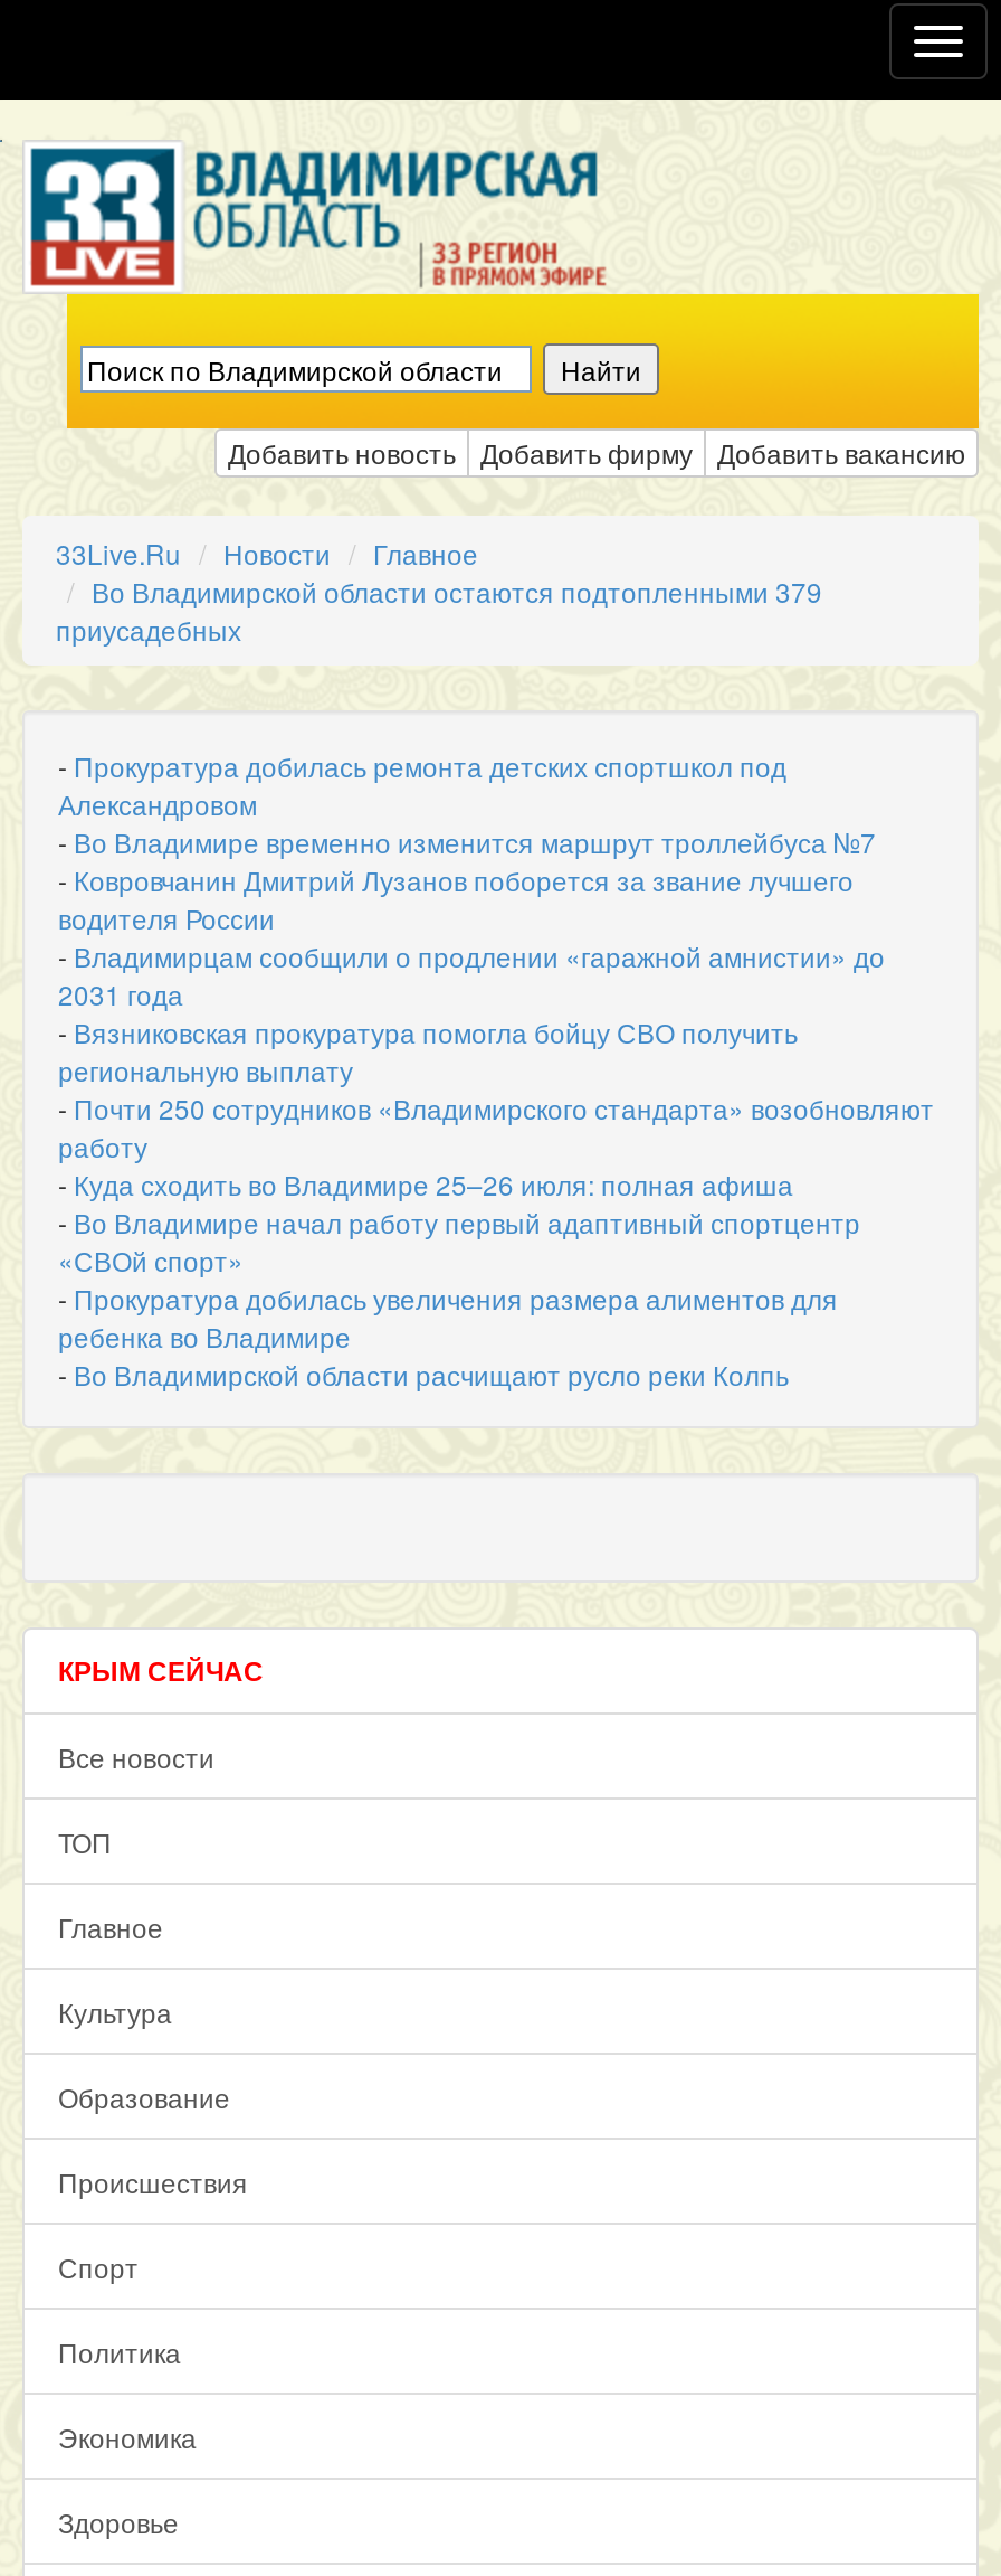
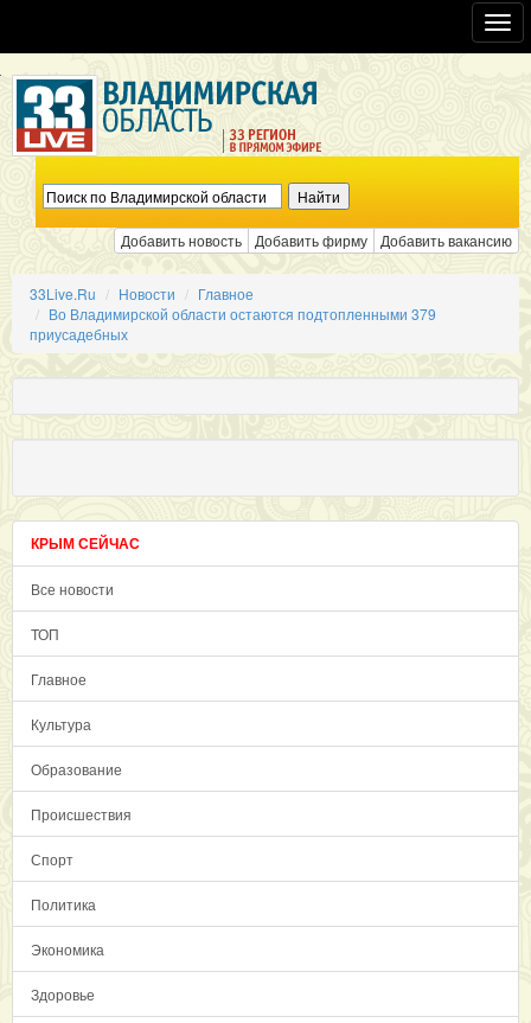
- - Прокуратура добилась ремонта детских спортшкол под
- Александровом
- - Во Владимире временно изменится маршрут троллейбуса №7
- - Ковровчанин Дмитрий Лузанов поборется за звание лучшего
- водителя России
- - Владимирцам сообщили о продлении «гаражной амнистии» до
- 2031 года
- - Вязниковская прокуратура помогла бойцу СВО получить
- региональную выплату
- - Почти 250 сотрудников «Владимирского стандарта» возобновляют
- работу
- - Куда сходить во Владимире 25–26 июля: полная афиша
- - Во Владимире начал работу первый адаптивный спортцентр
- «СВОй спорт»
- - Прокуратура добилась увеличения размера алиментов для
- ребенка во Владимире
- - Во Владимирской области расчищают русло реки Колпь
